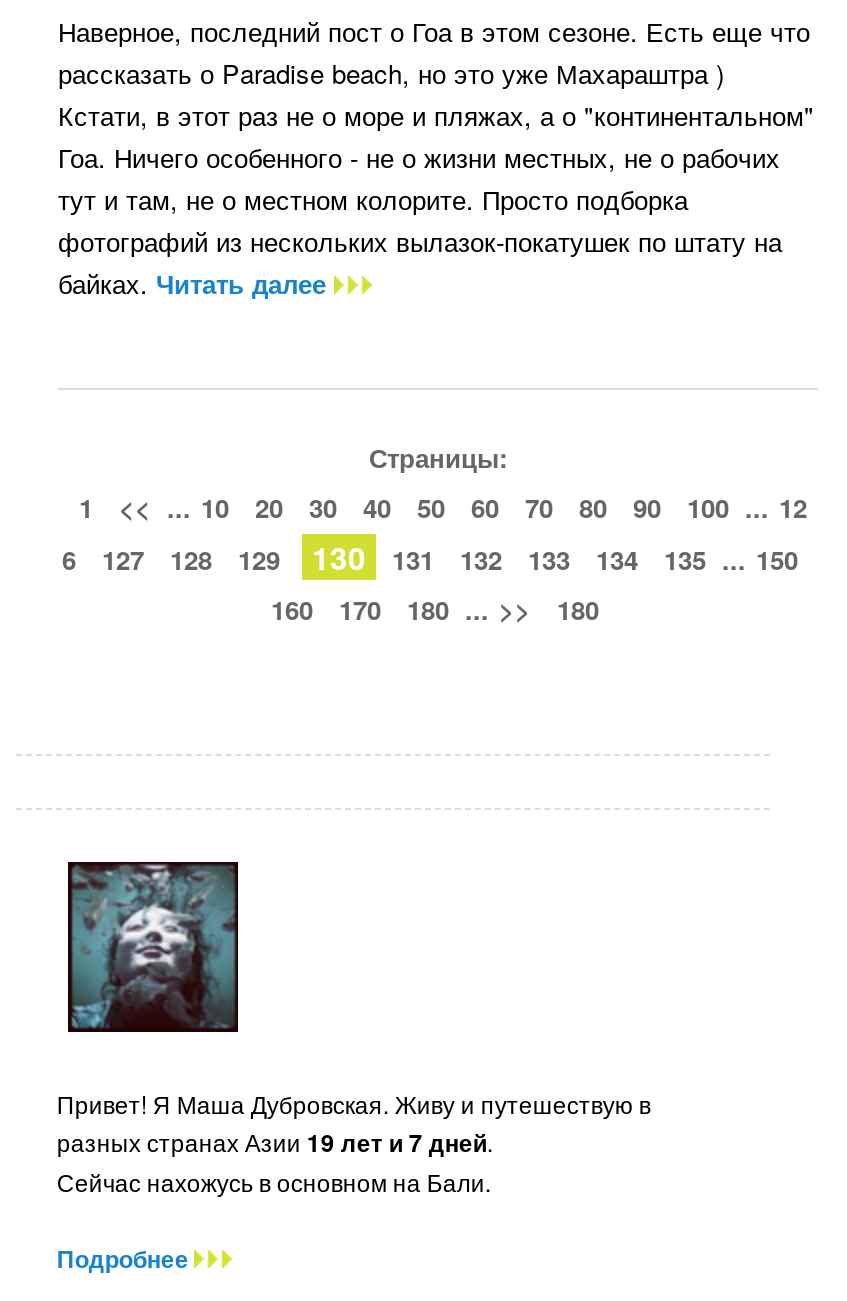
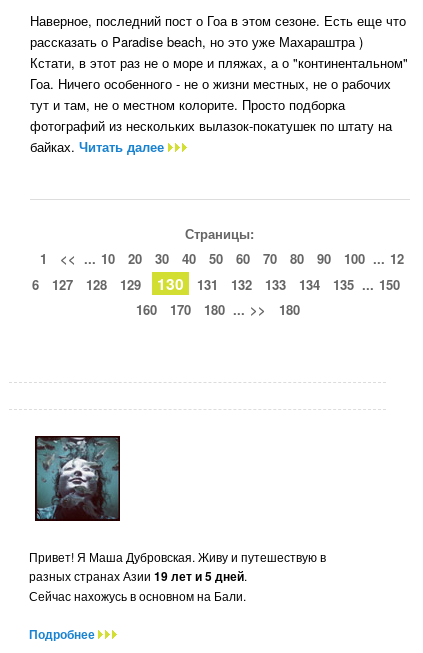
- разных странах Азии 19 лет и 7 дней.
+ разных странах Азии 19 лет и 5 дней.
